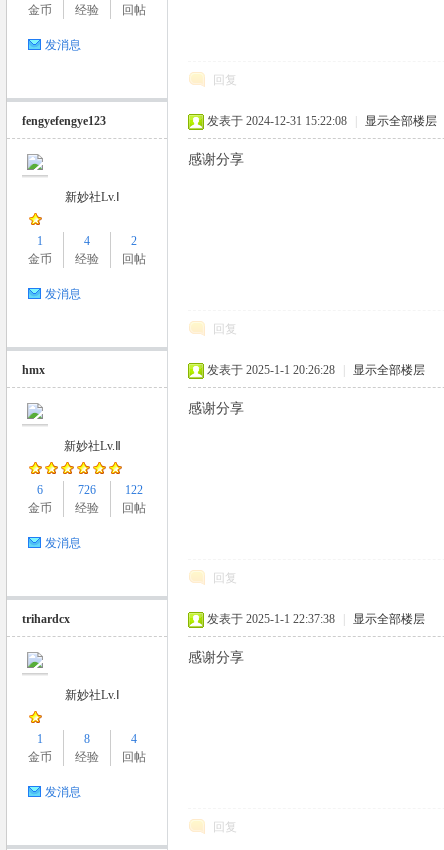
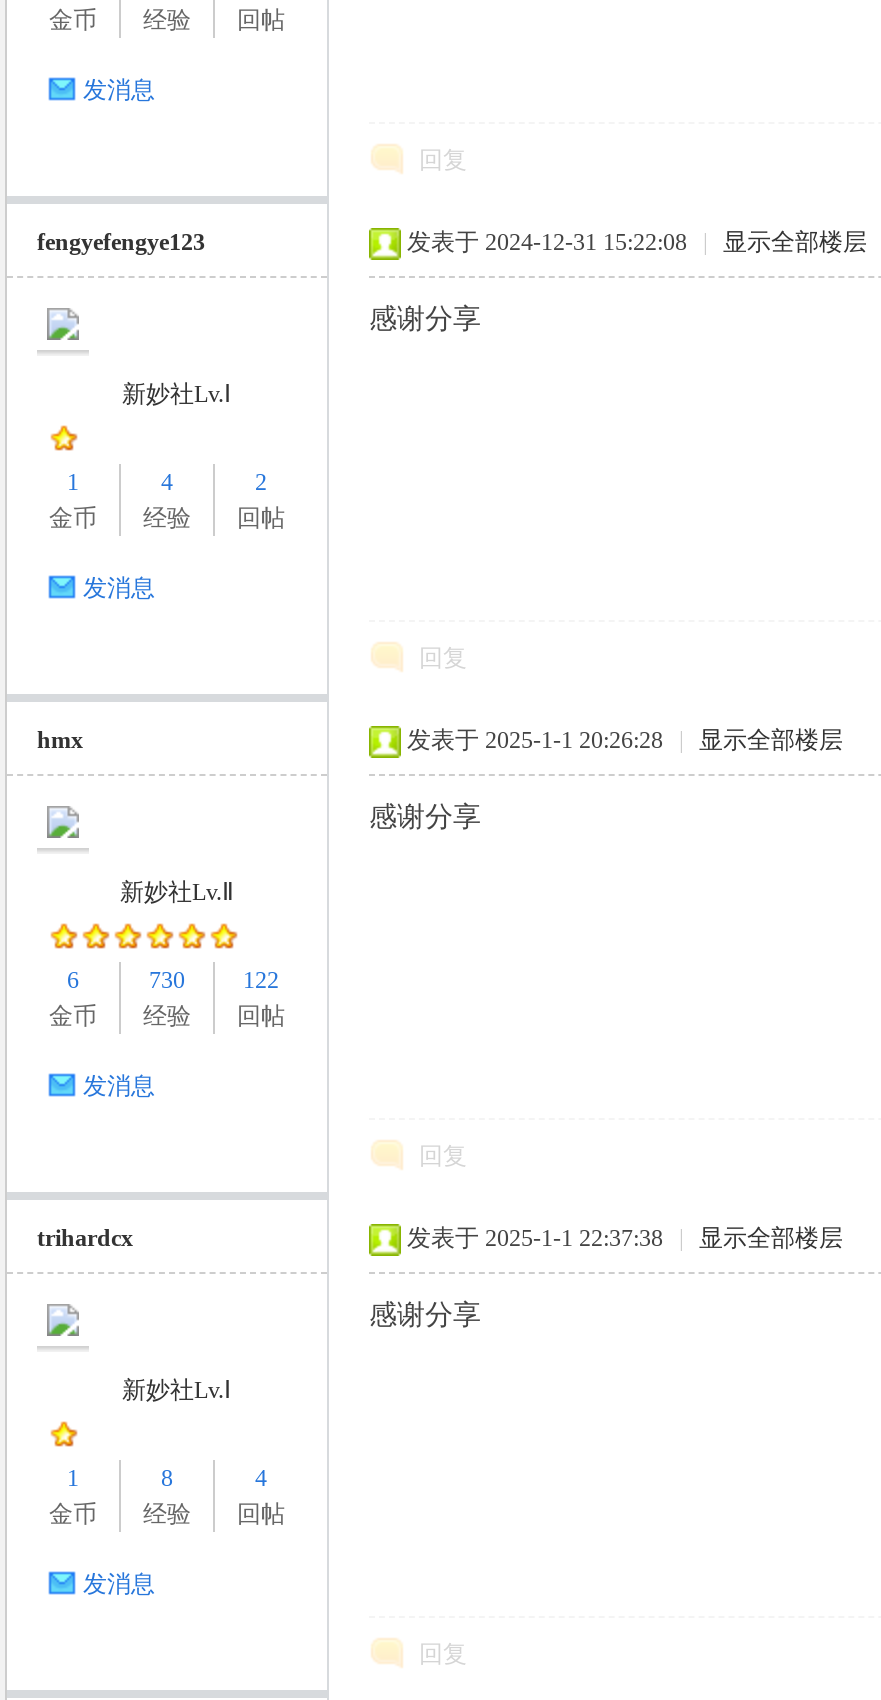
- 726
+ 730
